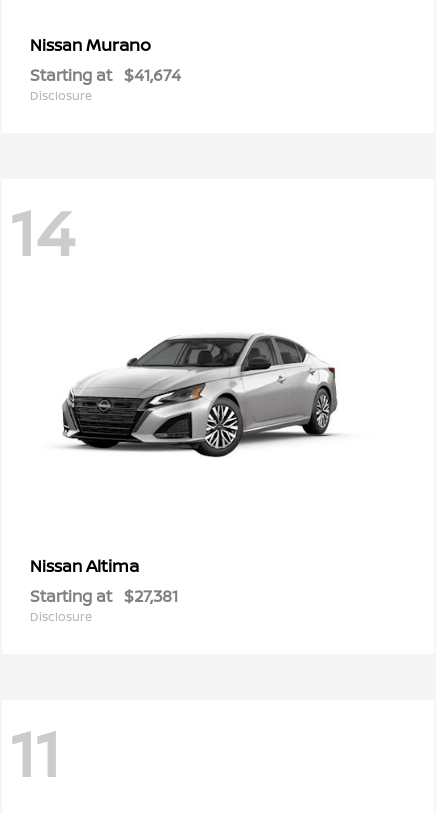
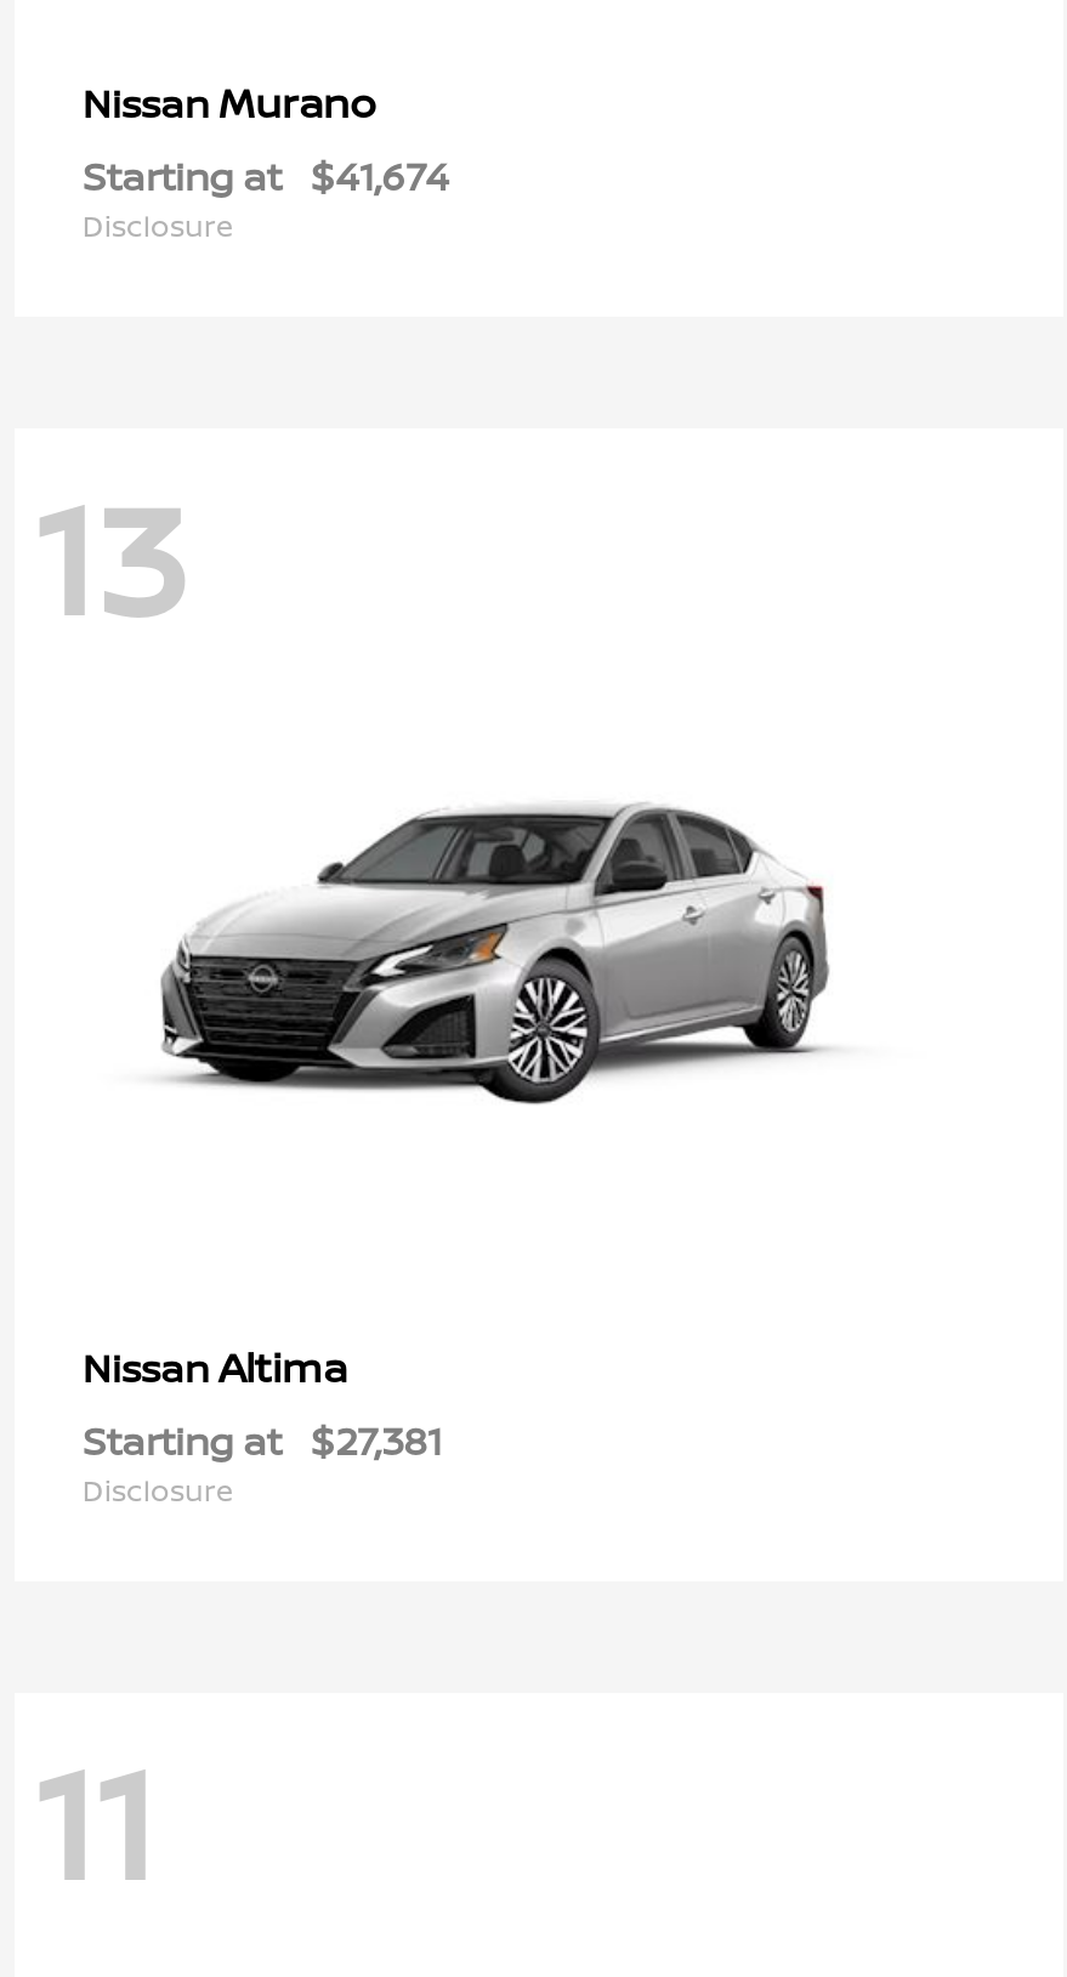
- 14
+ 13
